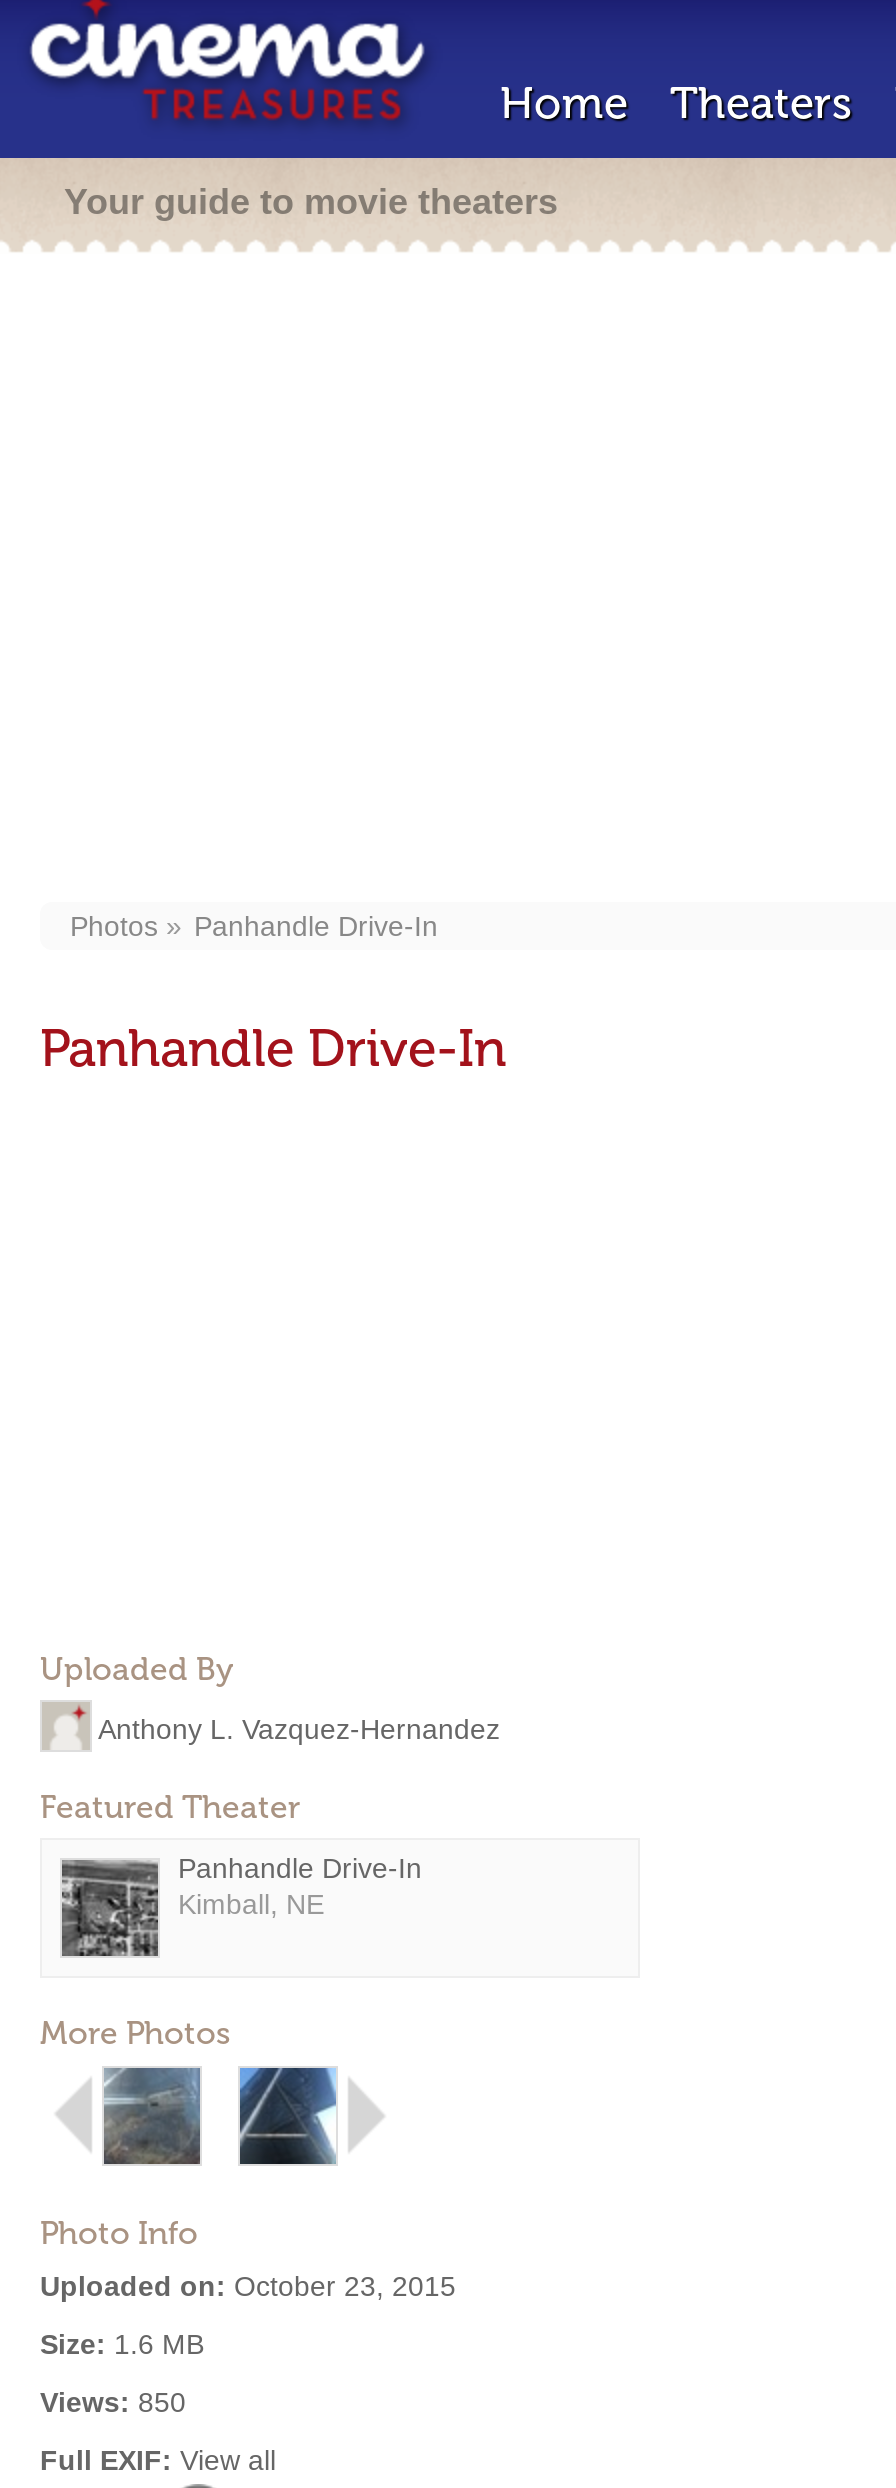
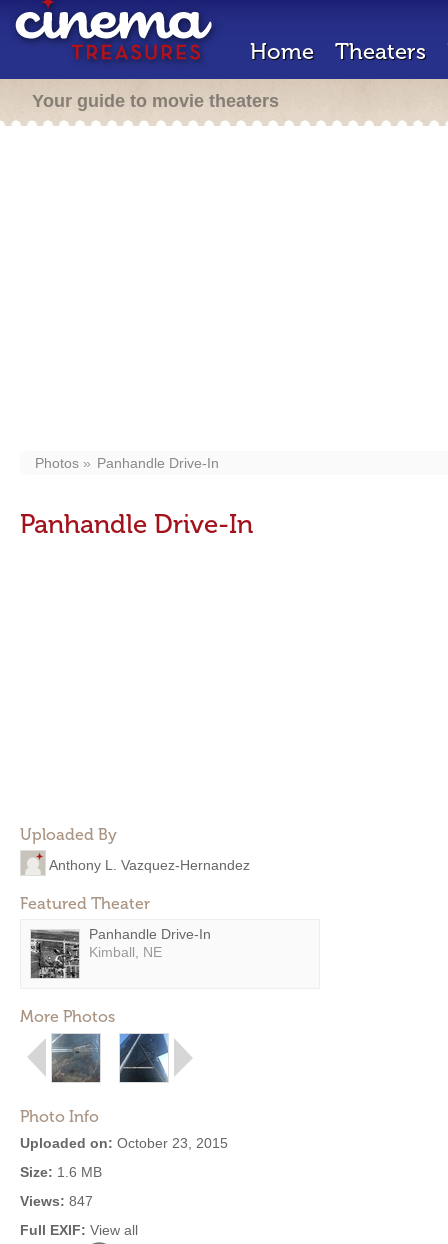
- Views: 850
+ Views: 847
